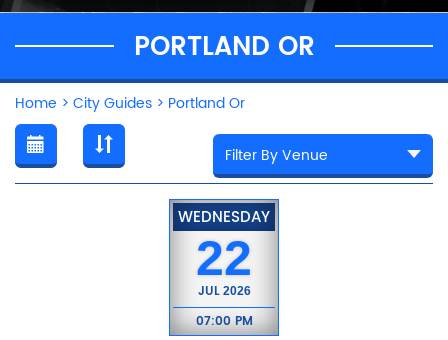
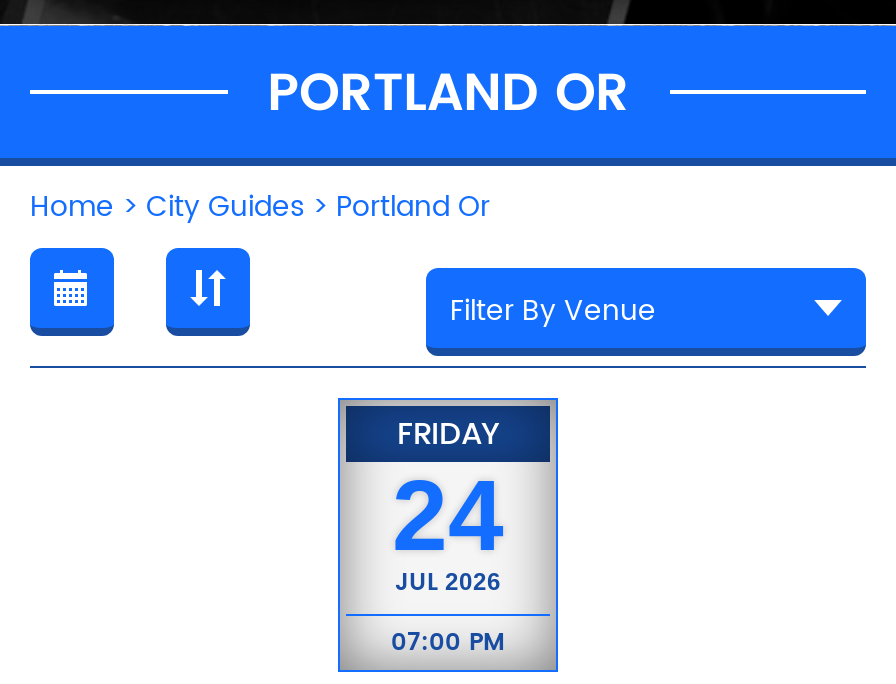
- WEDNESDAY
- 22
+ FRIDAY
+ 24
